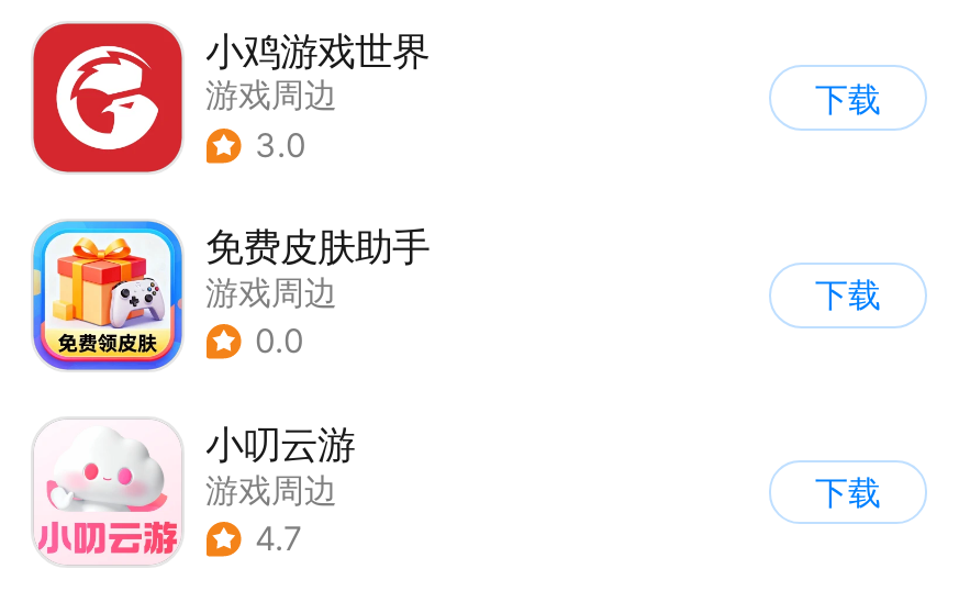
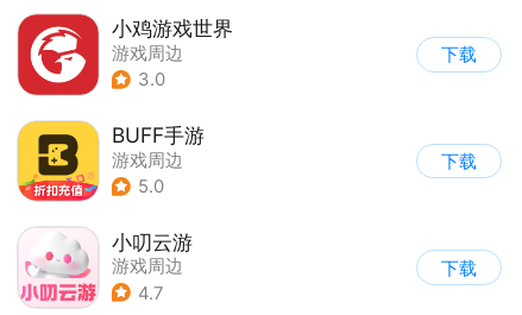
- [image]
- 免费皮肤助手
+ [image]
+ BUFF手游

- 0.0
+ 5.0
